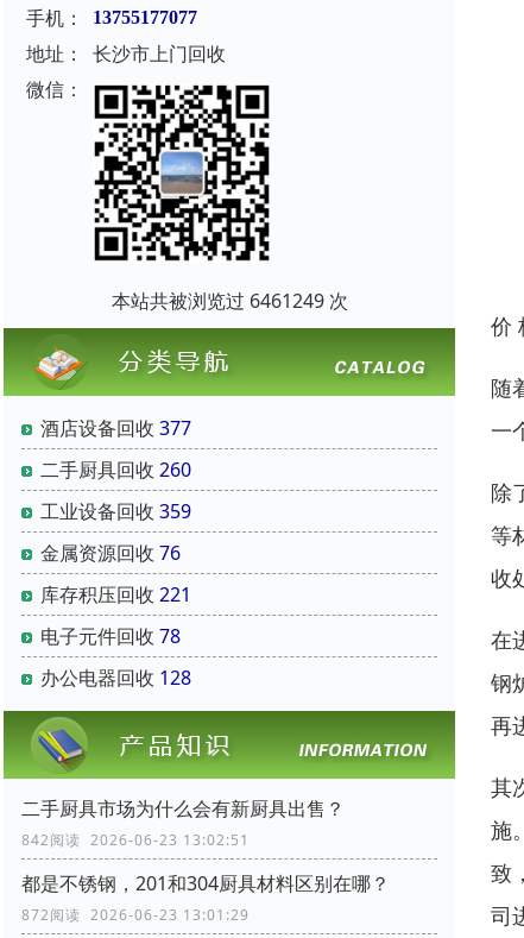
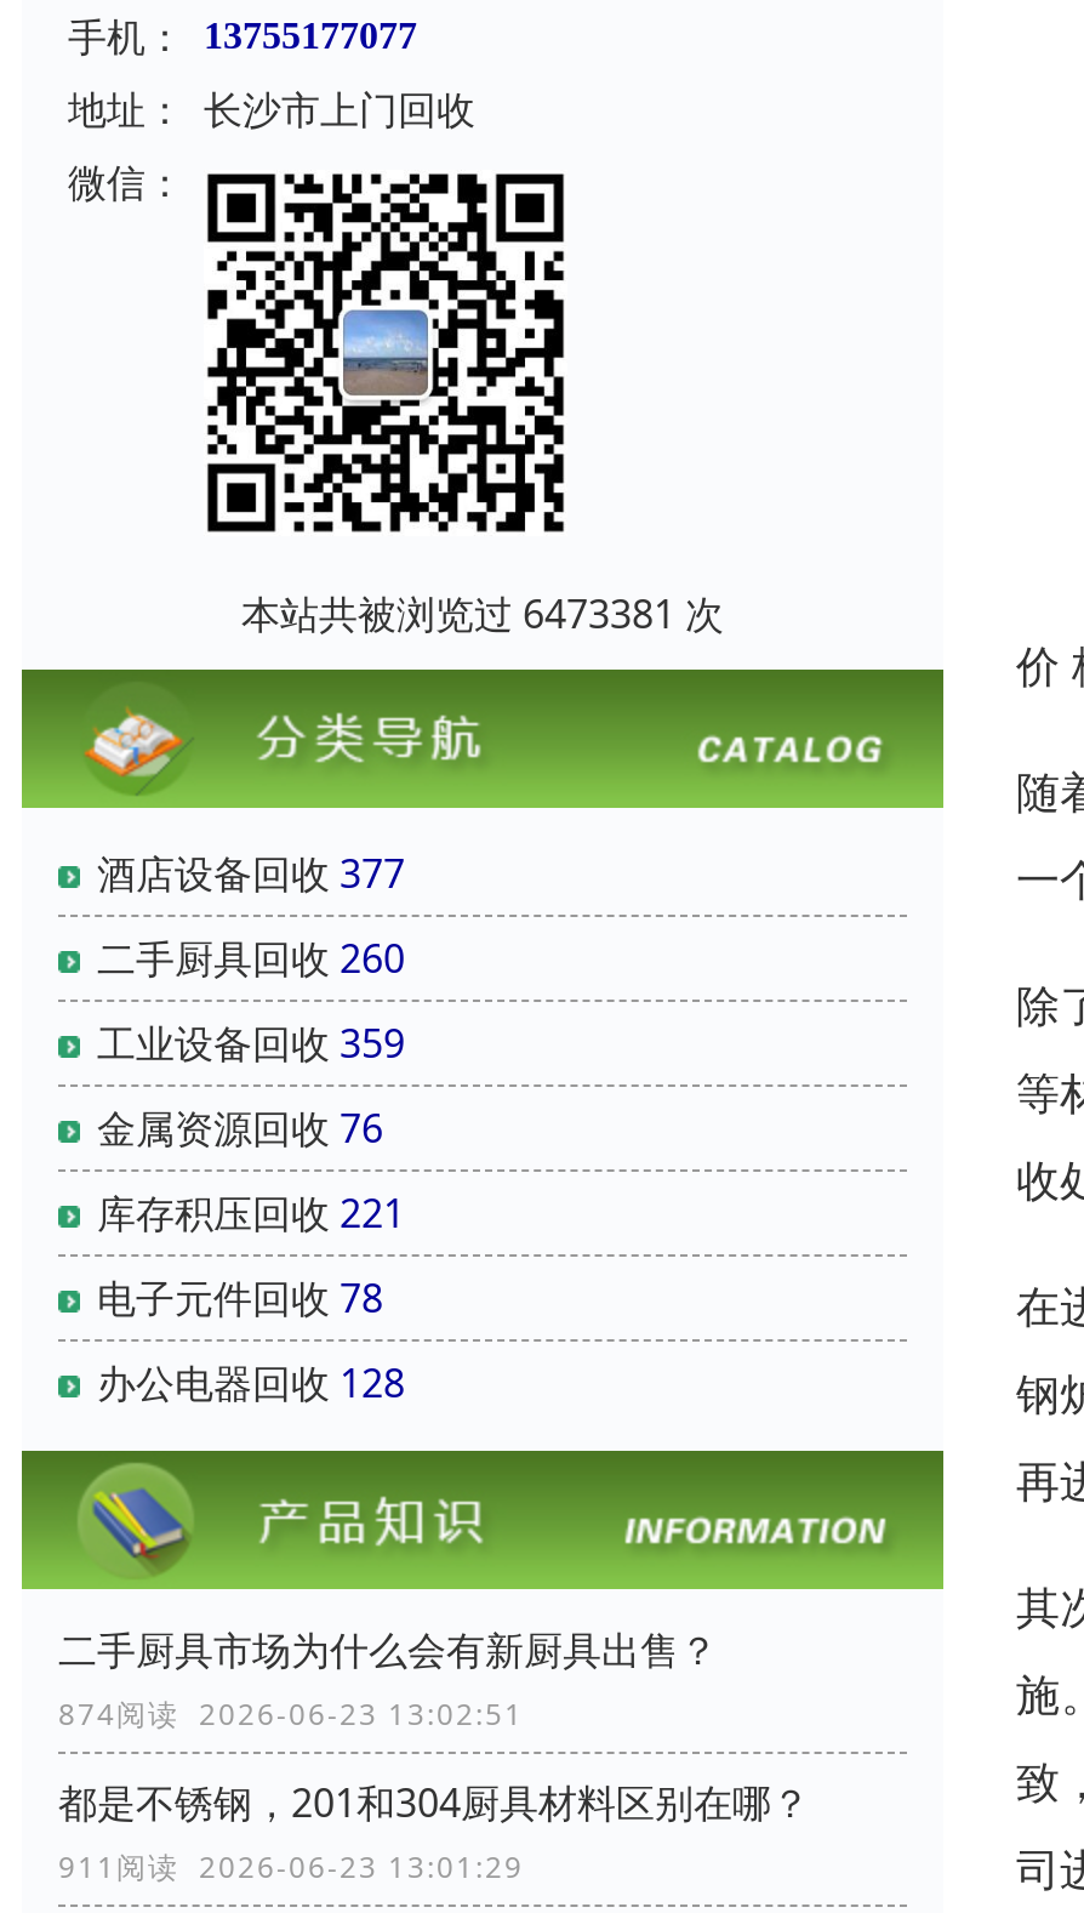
- 本站共被浏览过 6461249 次
+ 本站共被浏览过 6473381 次

- 842阅读 2026-06-23 13:02:51
+ 874阅读 2026-06-23 13:02:51

- 872阅读 2026-06-23 13:01:29
+ 911阅读 2026-06-23 13:01:29
